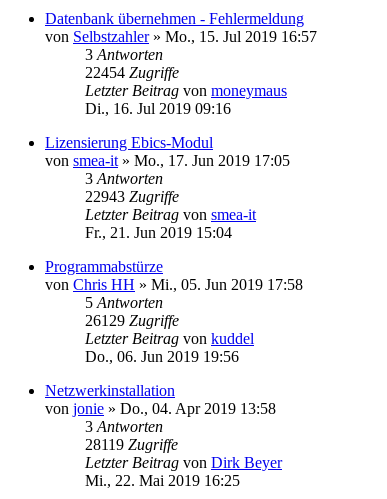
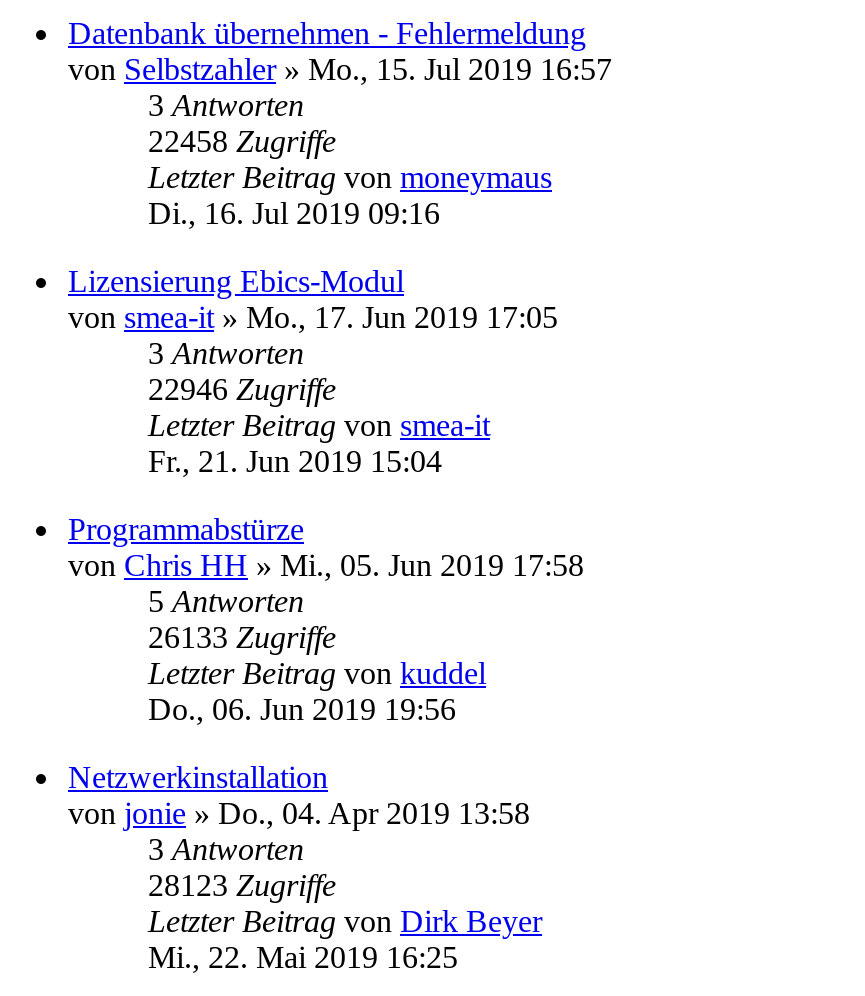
- 22454 Zugriffe
+ 22458 Zugriffe

- 22943 Zugriffe
+ 22946 Zugriffe

- 26129 Zugriffe
+ 26133 Zugriffe

- 28119 Zugriffe
+ 28123 Zugriffe
